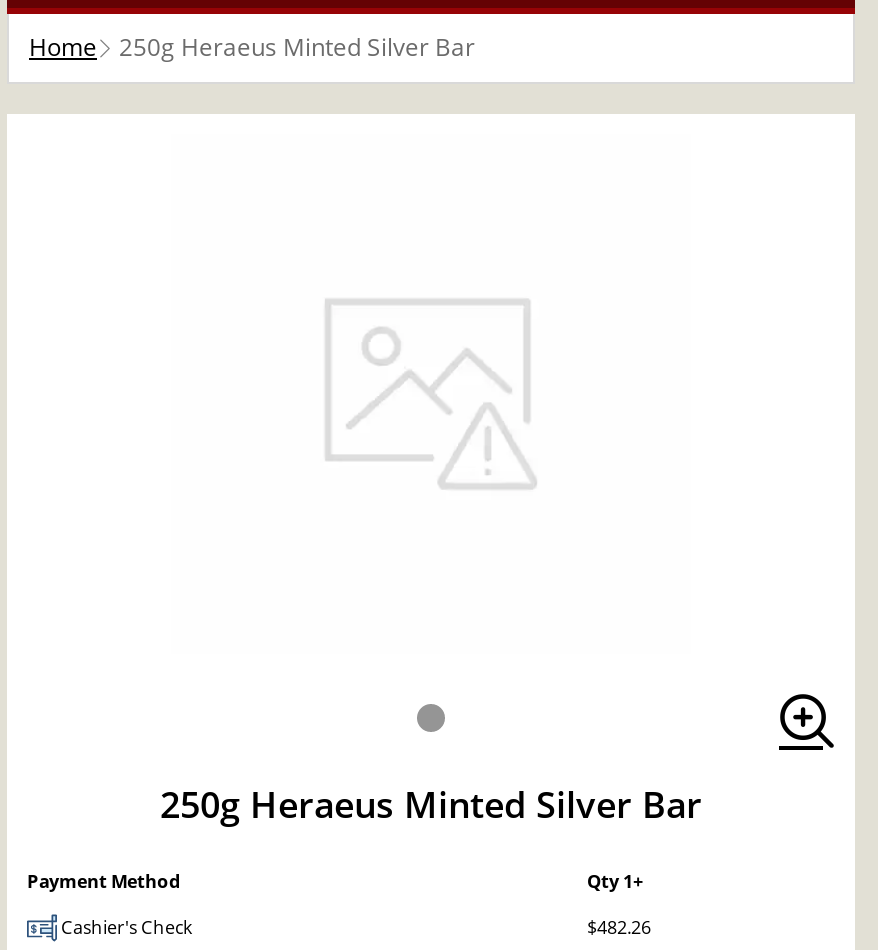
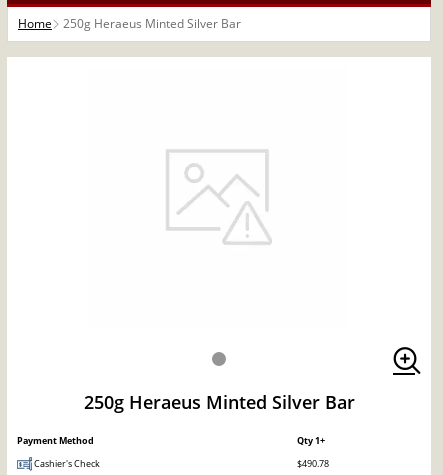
- $482.26
+ $490.78
